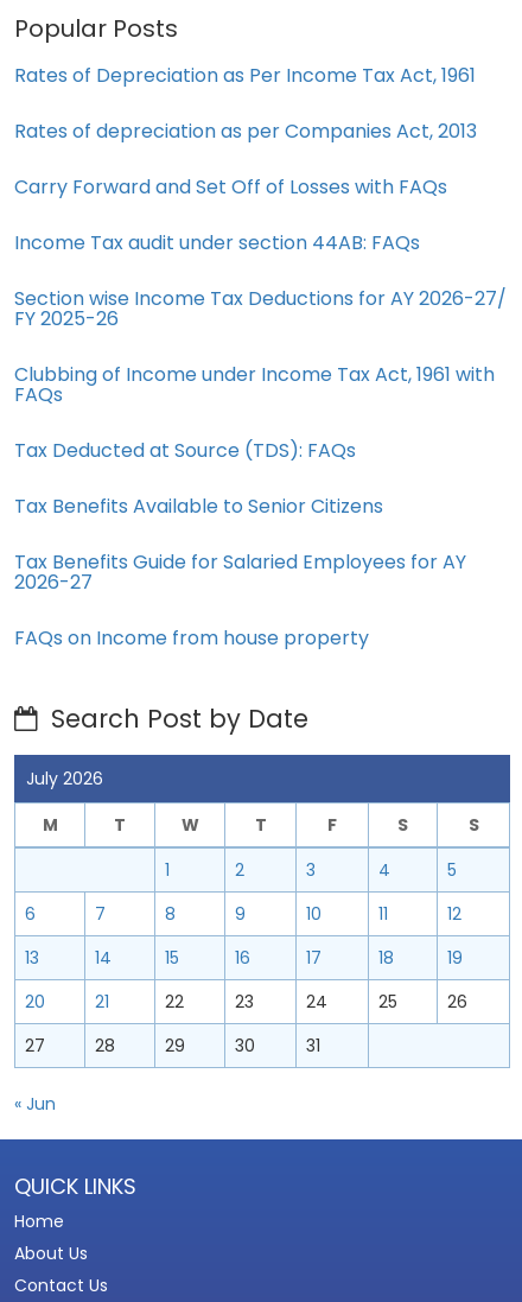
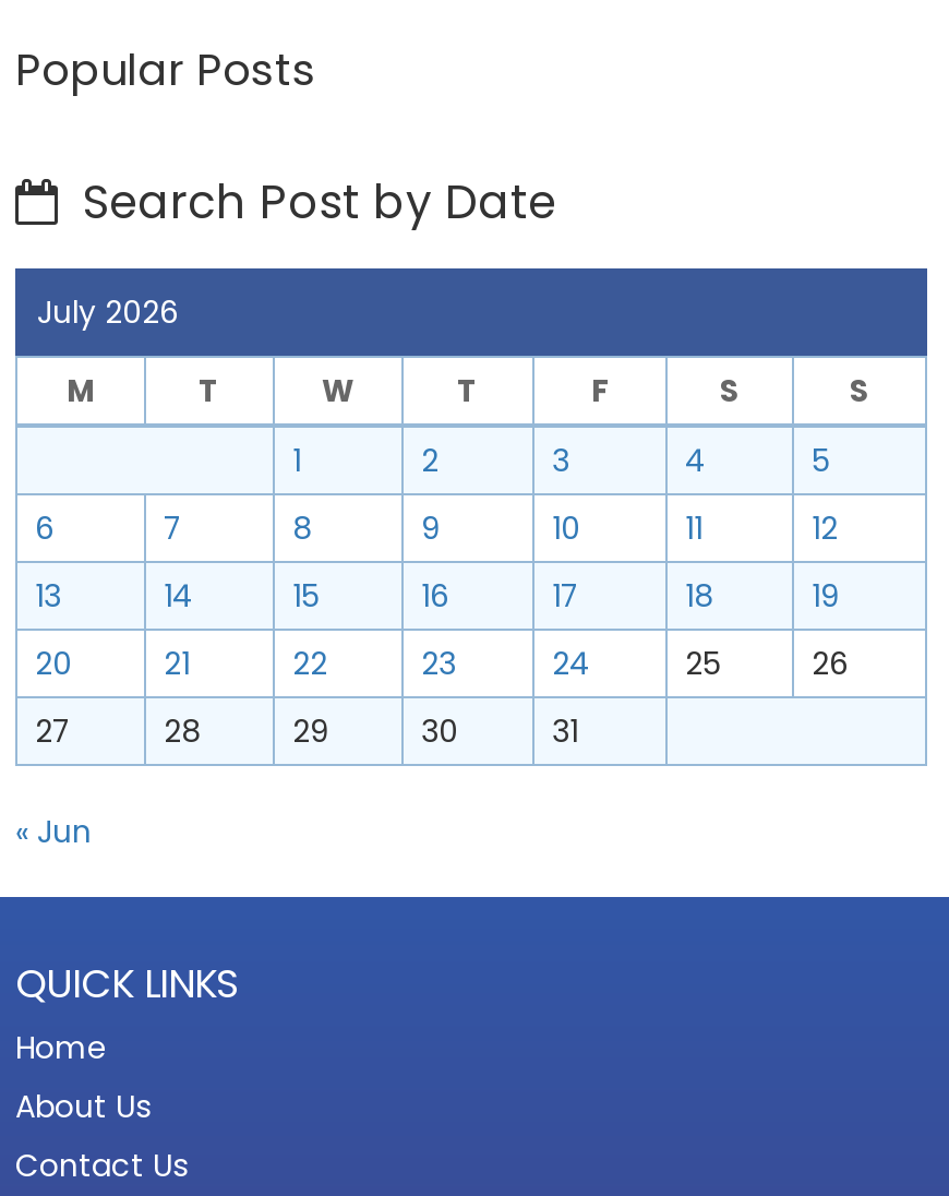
- Rates of Depreciation as Per Income Tax Act, 1961
- Rates of depreciation as per Companies Act, 2013
- Carry Forward and Set Off of Losses with FAQs
- Income Tax audit under section 44AB: FAQs
- Section wise Income Tax Deductions for AY 2026-27/
- FY 2025-26
- Clubbing of Income under Income Tax Act, 1961 with
- FAQs
- Tax Deducted at Source (TDS): FAQs
- Tax Benefits Available to Senior Citizens
- Tax Benefits Guide for Salaried Employees for AY
- 2026-27
- FAQs on Income from house property
